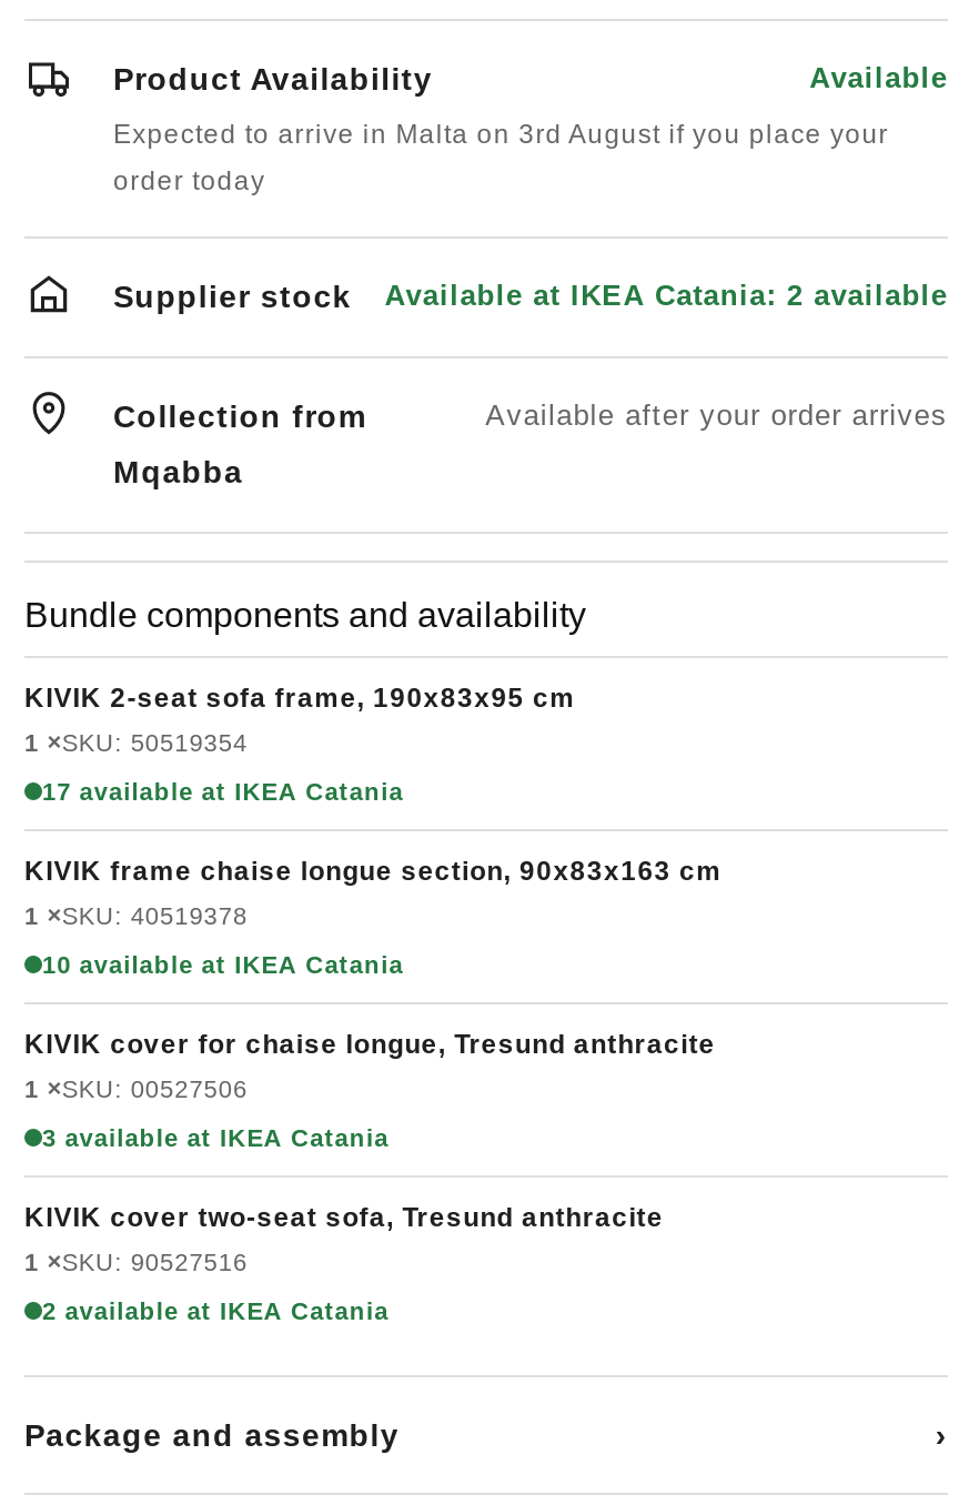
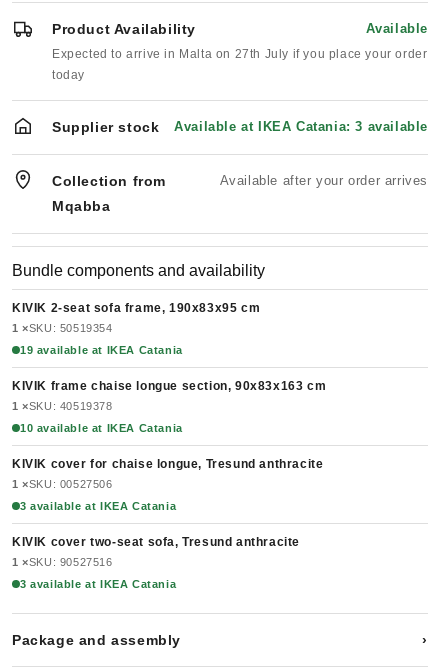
- Expected to arrive in Malta on 3rd August if you place your
+ Expected to arrive in Malta on 27th July if you place your order

- order today
+ today

- Available at IKEA Catania: 2 available
+ Available at IKEA Catania: 3 available

- 17 available at IKEA Catania
+ 19 available at IKEA Catania

- 2 available at IKEA Catania
+ 3 available at IKEA Catania
